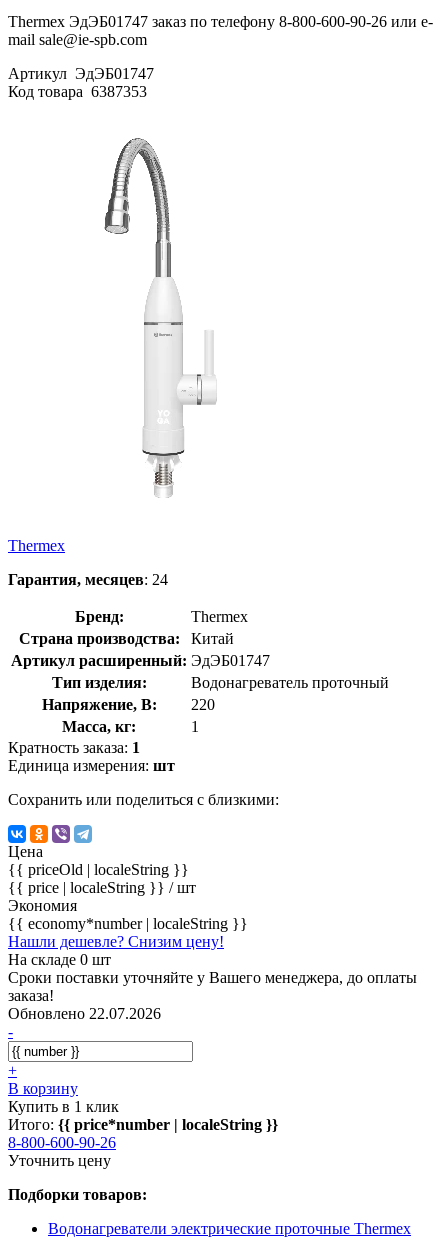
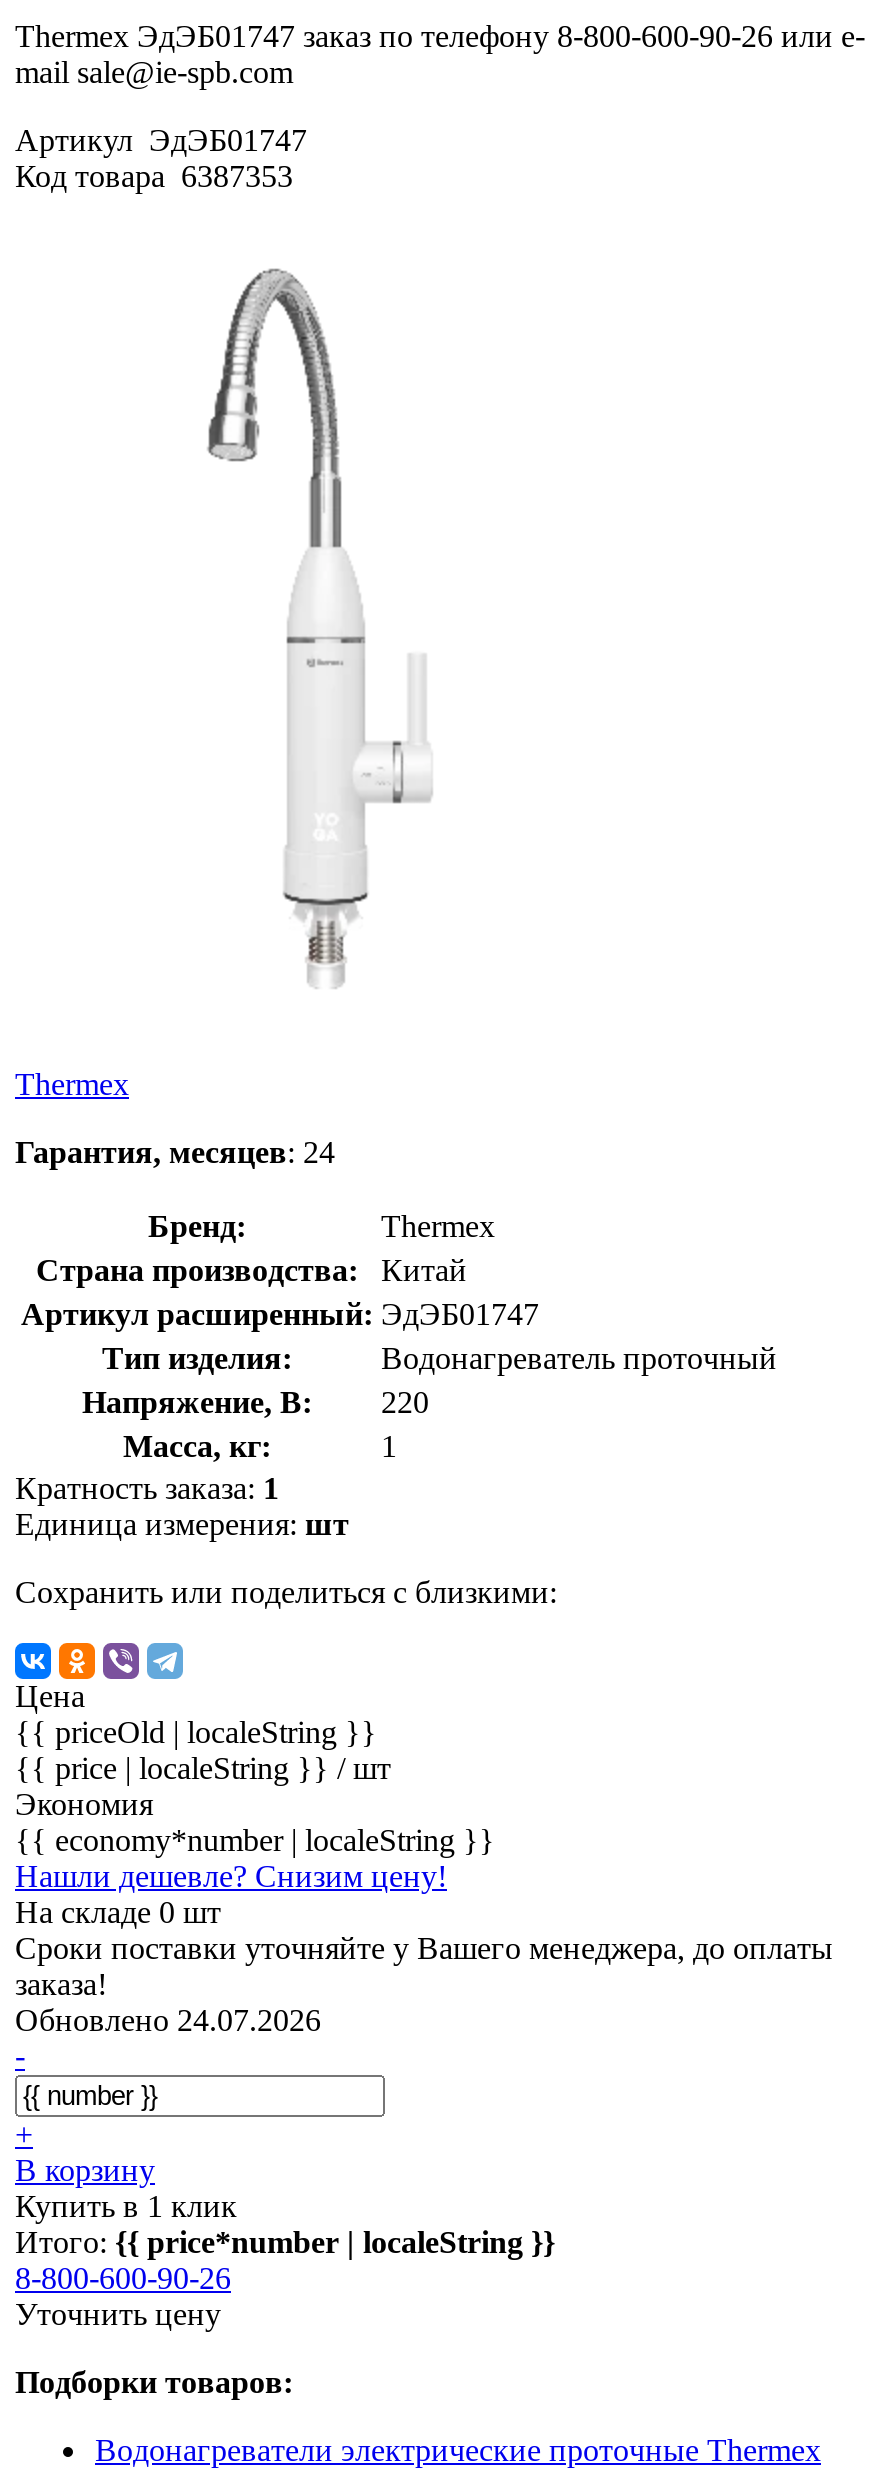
- Обновлено 22.07.2026
+ Обновлено 24.07.2026
